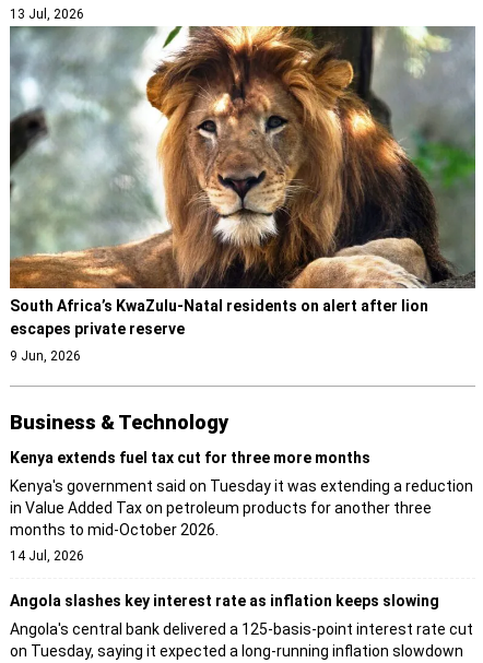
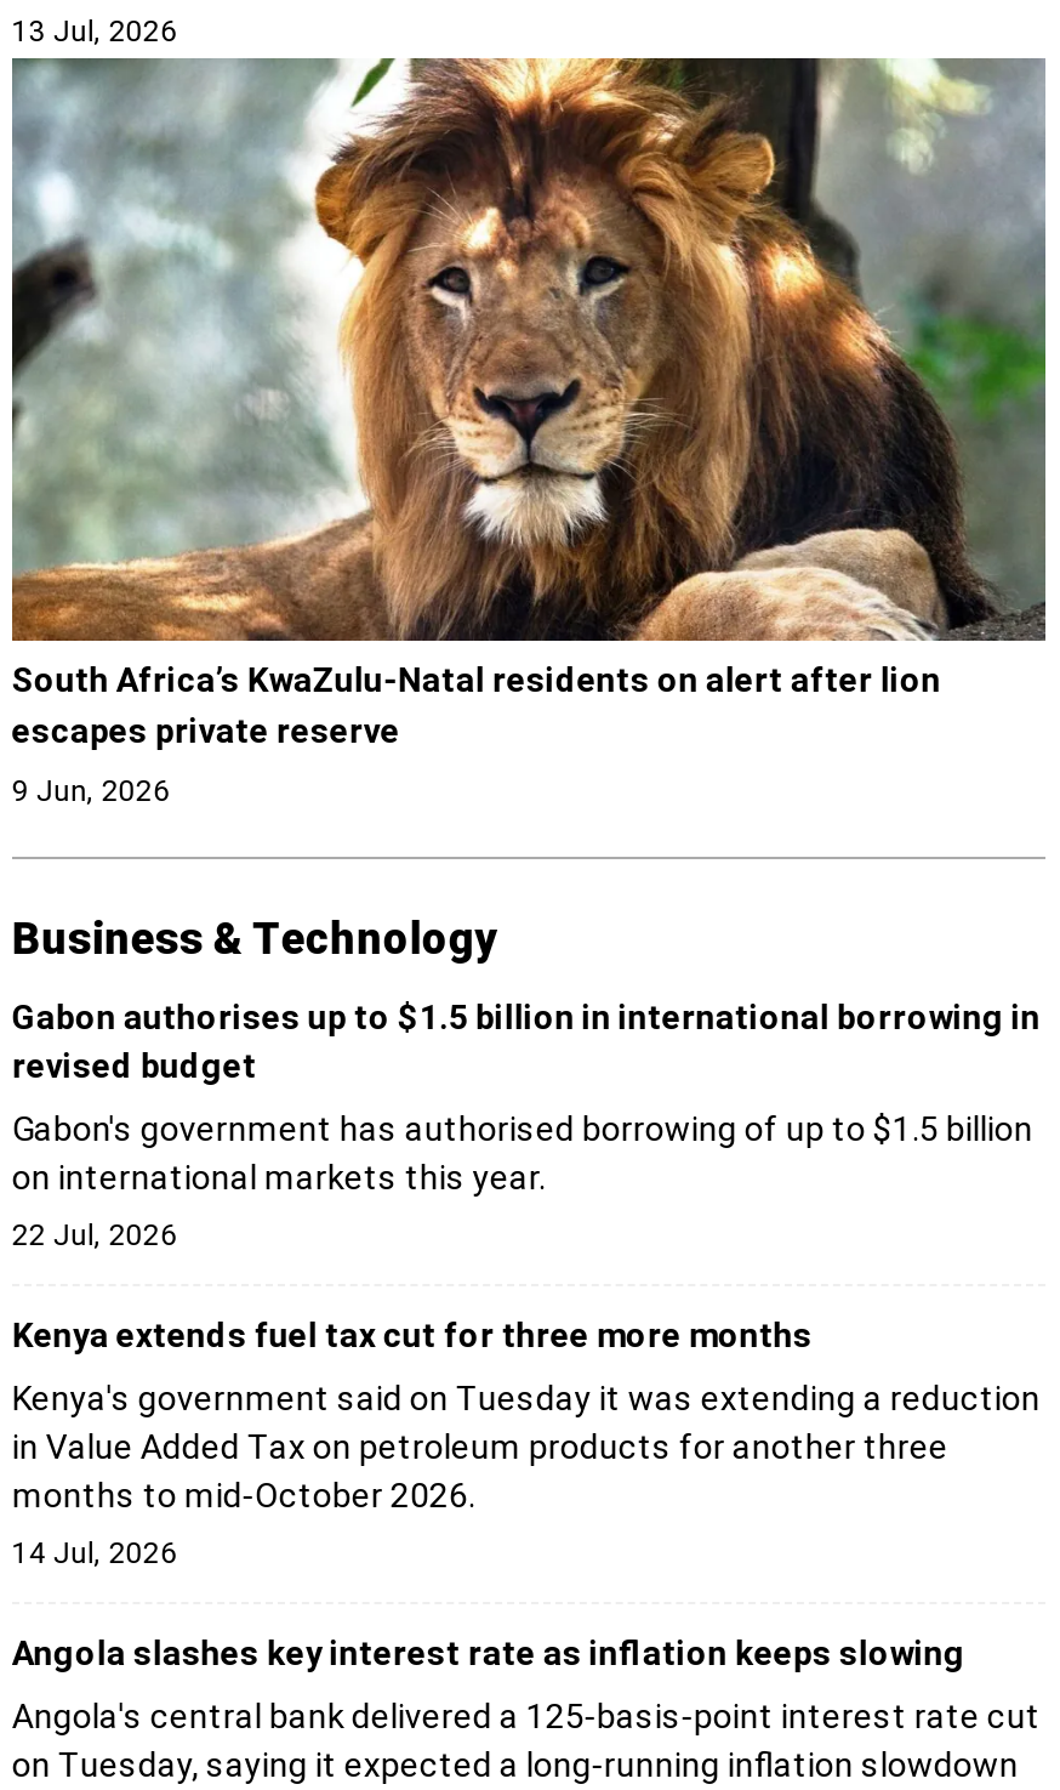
+ Gabon authorises up to $1.5 billion in international borrowing in
+ revised budget
+ Gabon's government has authorised borrowing of up to $1.5 billion
+ on international markets this year.
+ 22 Jul, 2026
